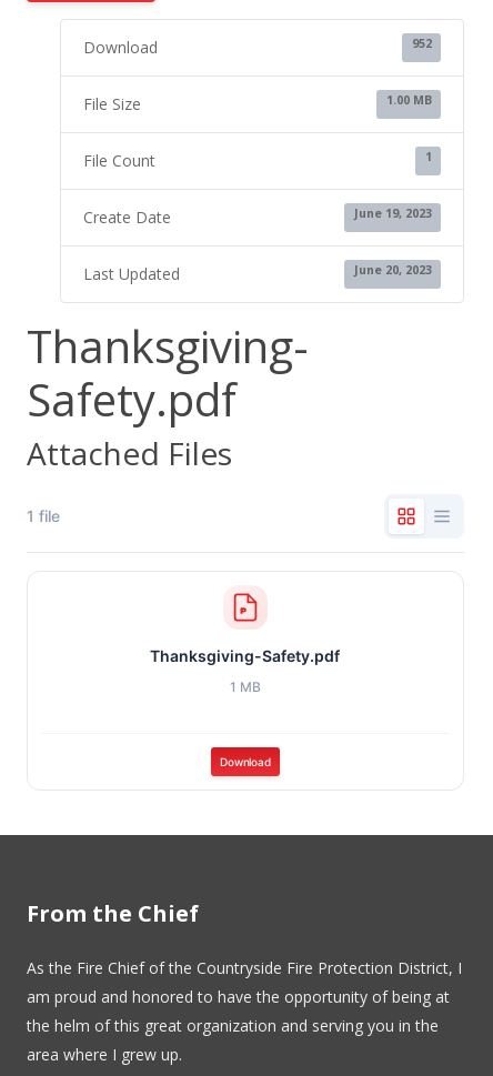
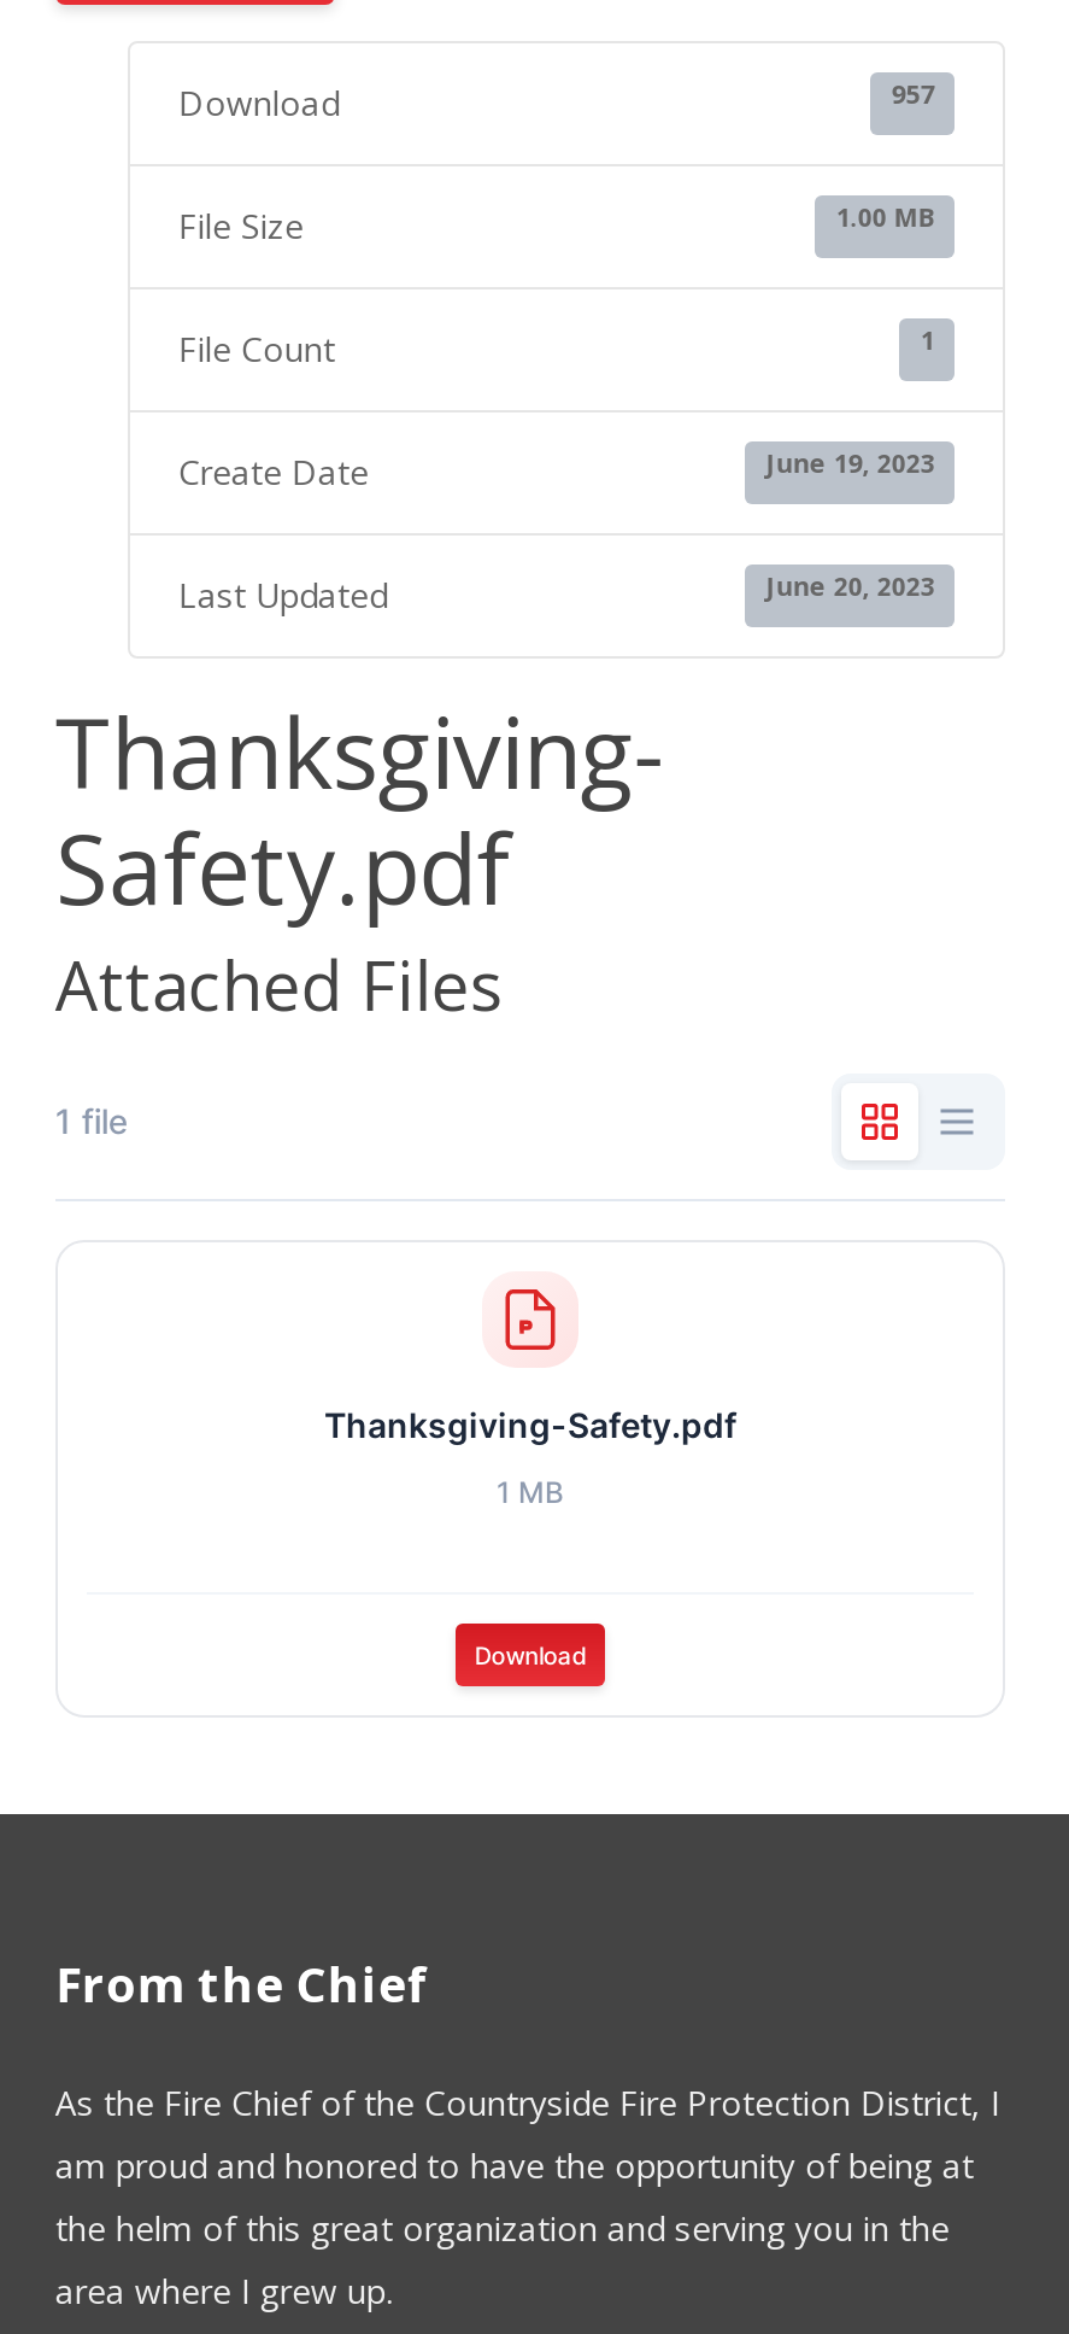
- 952
+ 957
